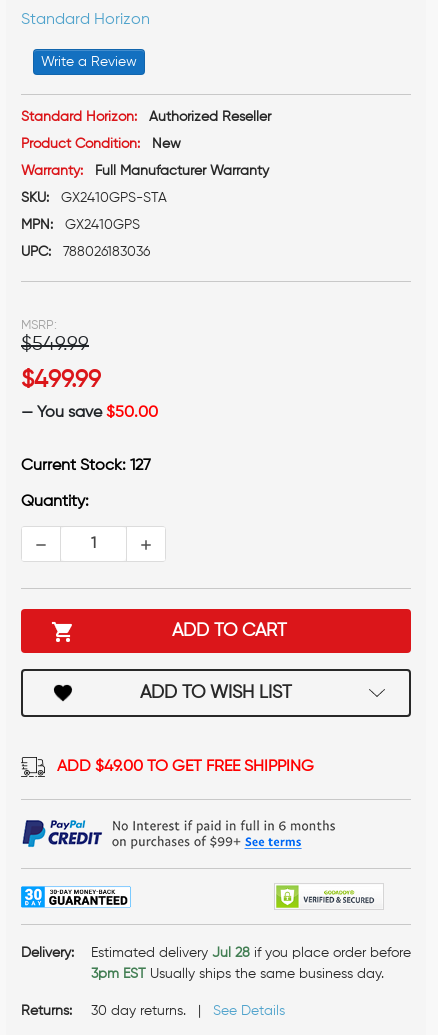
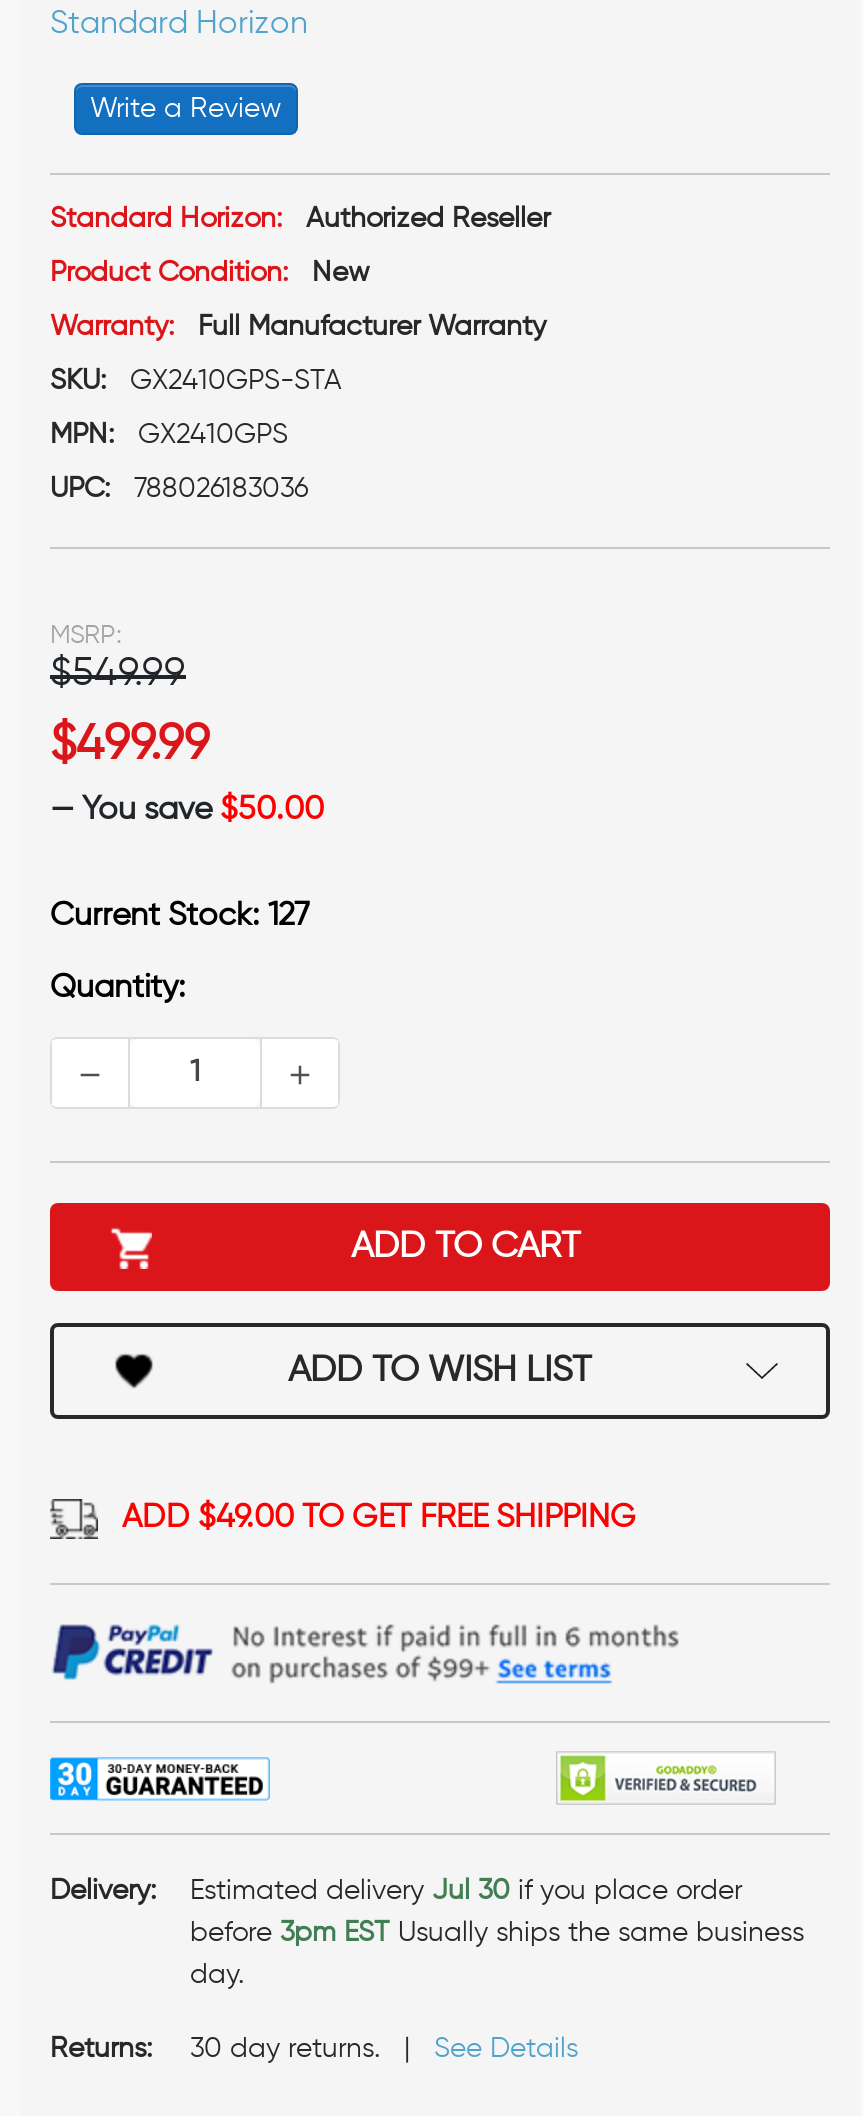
- Estimated delivery Jul 28 if you place order before
- 3pm EST Usually ships the same business day.
+ Estimated delivery Jul 30 if you place order
+ before 3pm EST Usually ships the same business
+ day.
